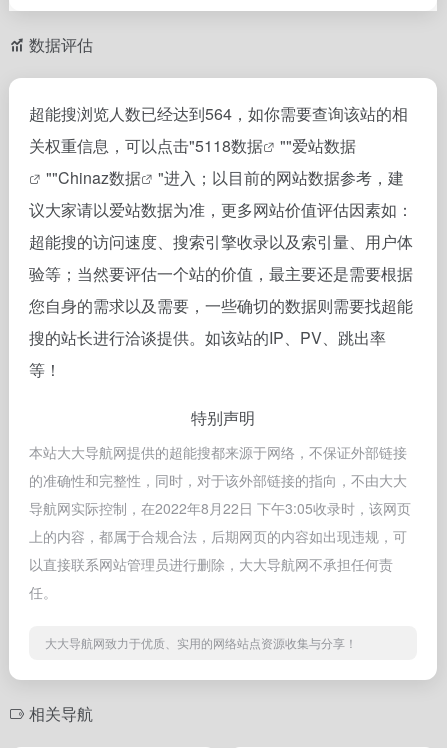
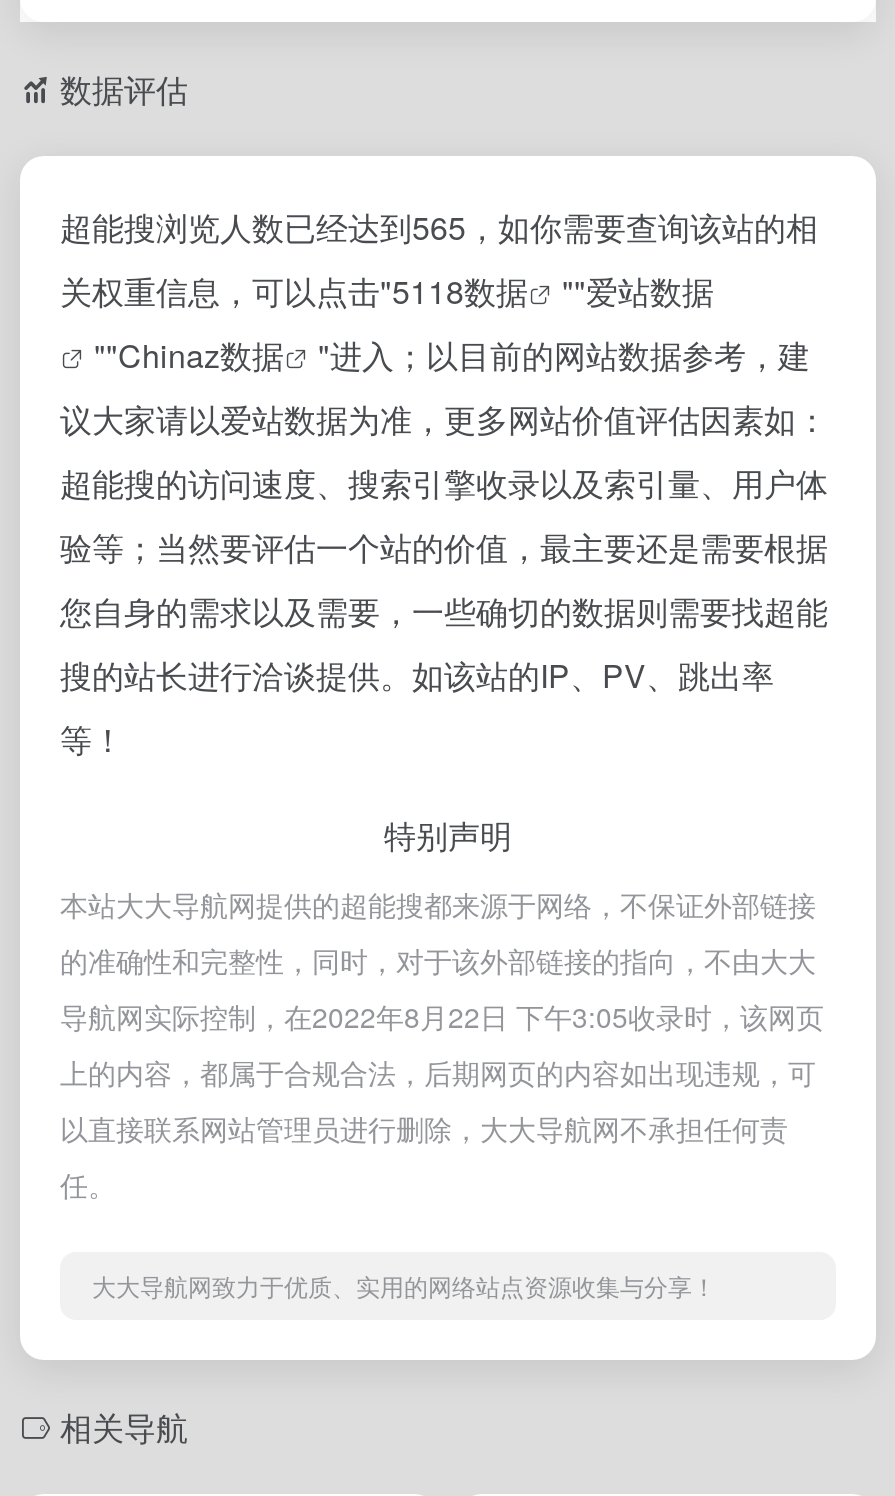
- 超能搜浏览人数已经达到564，如你需要查询该站的相
+ 超能搜浏览人数已经达到565，如你需要查询该站的相
